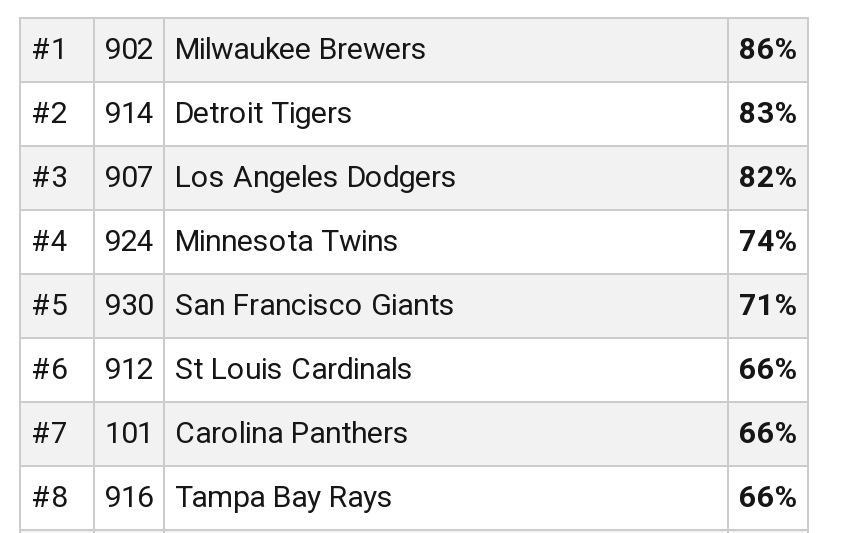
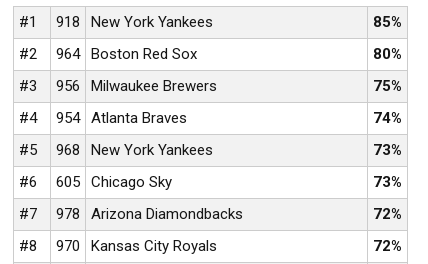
- 902
- 86%
+ 918
+ New York Yankees
+ 85%

moved down: Milwaukee Brewers

- 914
- Detroit Tigers
- 83%
+ 964
+ Boston Red Sox
+ 80%

- 907
- Los Angeles Dodgers
- 82%
+ 956
+ 75%

- 924
- Minnesota Twins
+ 954
+ Atlanta Braves

- 930
- San Francisco Giants
- 71%
+ 968
+ New York Yankees
+ 73%

- 912
- St Louis Cardinals
- 66%
+ 605
+ Chicago Sky
+ 73%

- 101
- Carolina Panthers
- 66%
+ 978
+ Arizona Diamondbacks
+ 72%

- 916
- Tampa Bay Rays
- 66%
+ 970
+ Kansas City Royals
+ 72%
